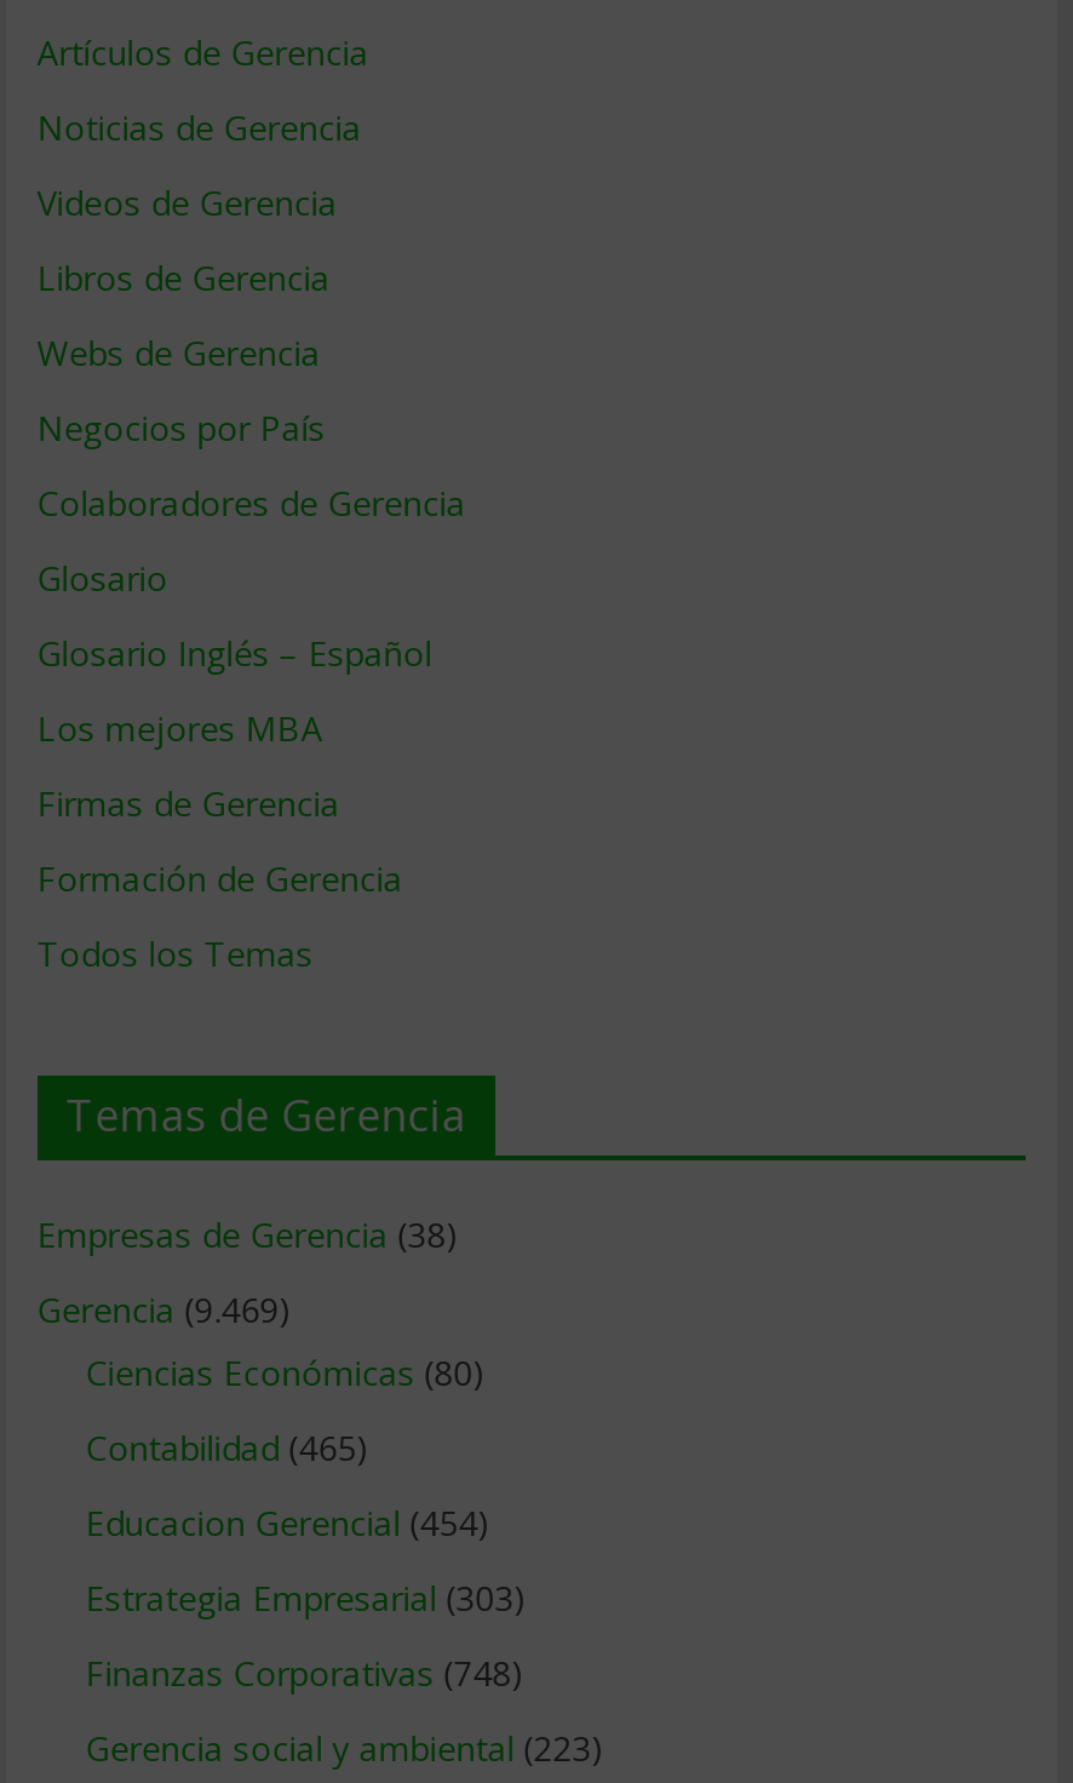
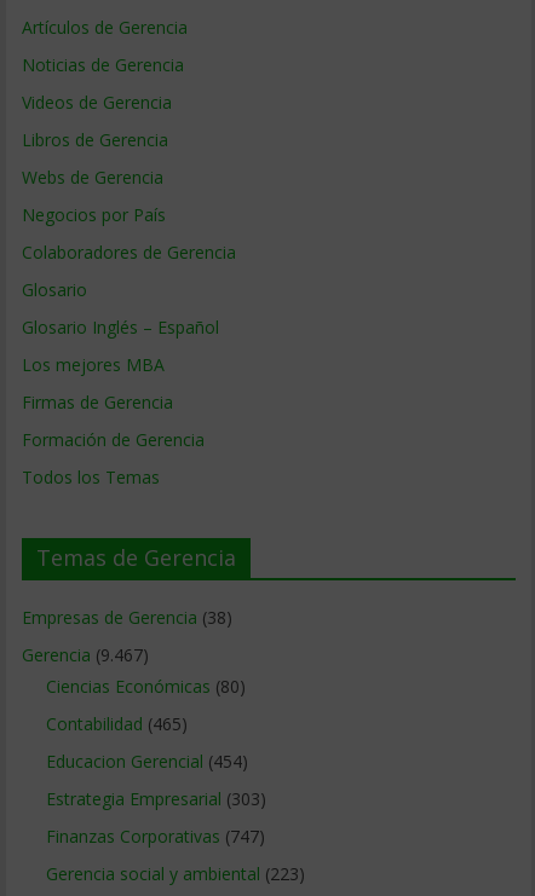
- Gerencia (9.469)
+ Gerencia (9.467)

- Finanzas Corporativas (748)
+ Finanzas Corporativas (747)
